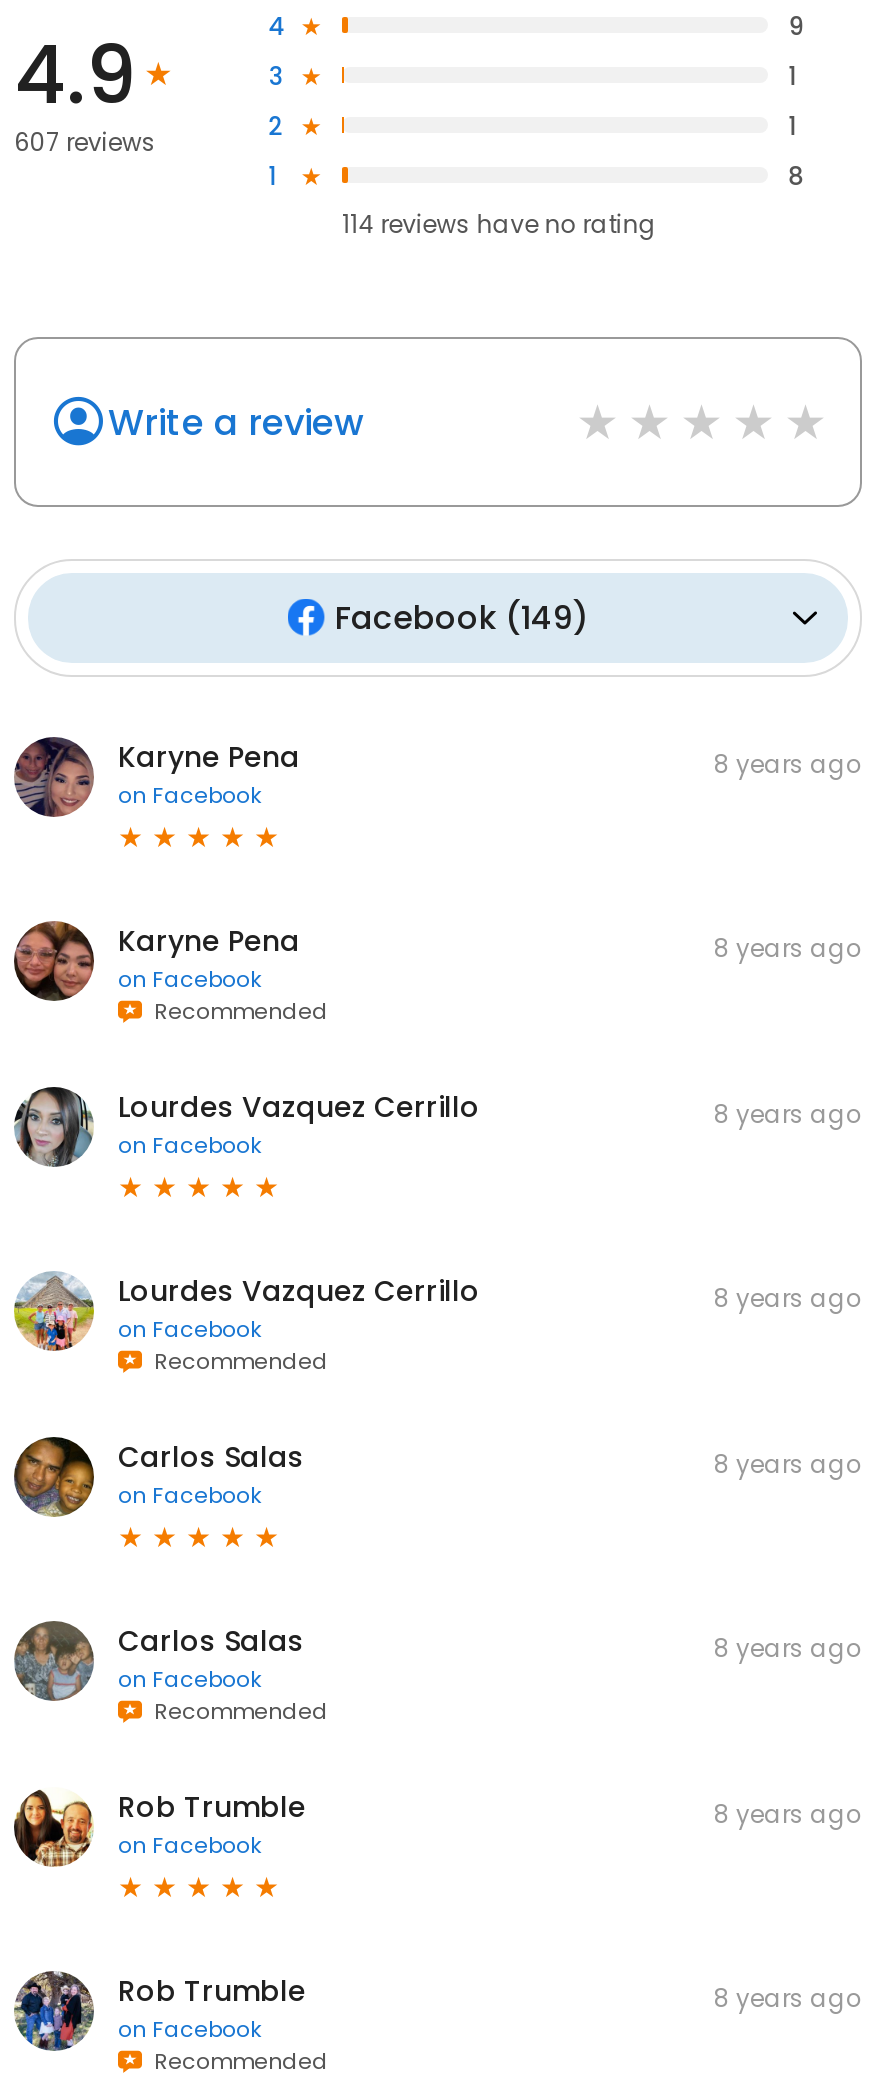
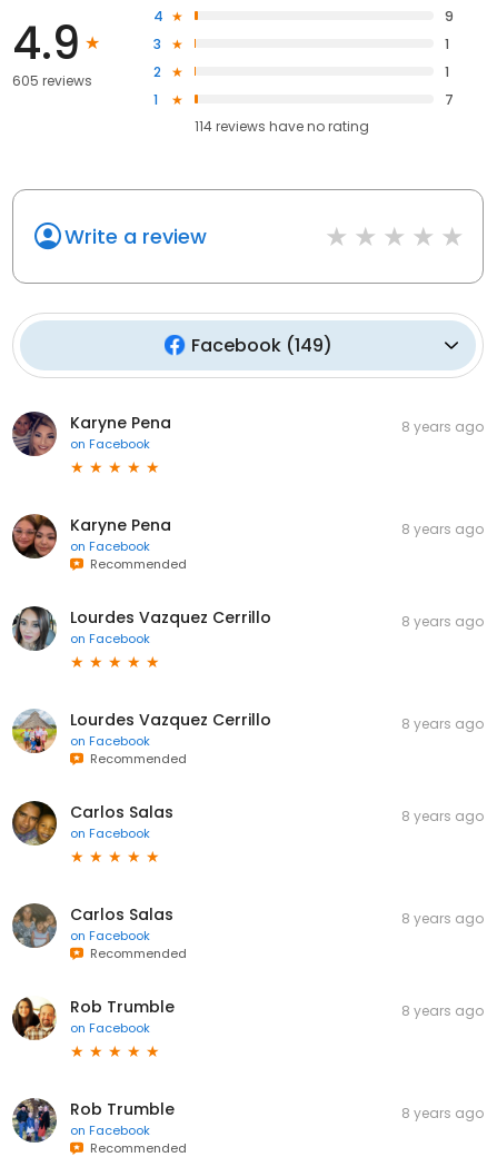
- 607 reviews
+ 605 reviews

- 8
+ 7
